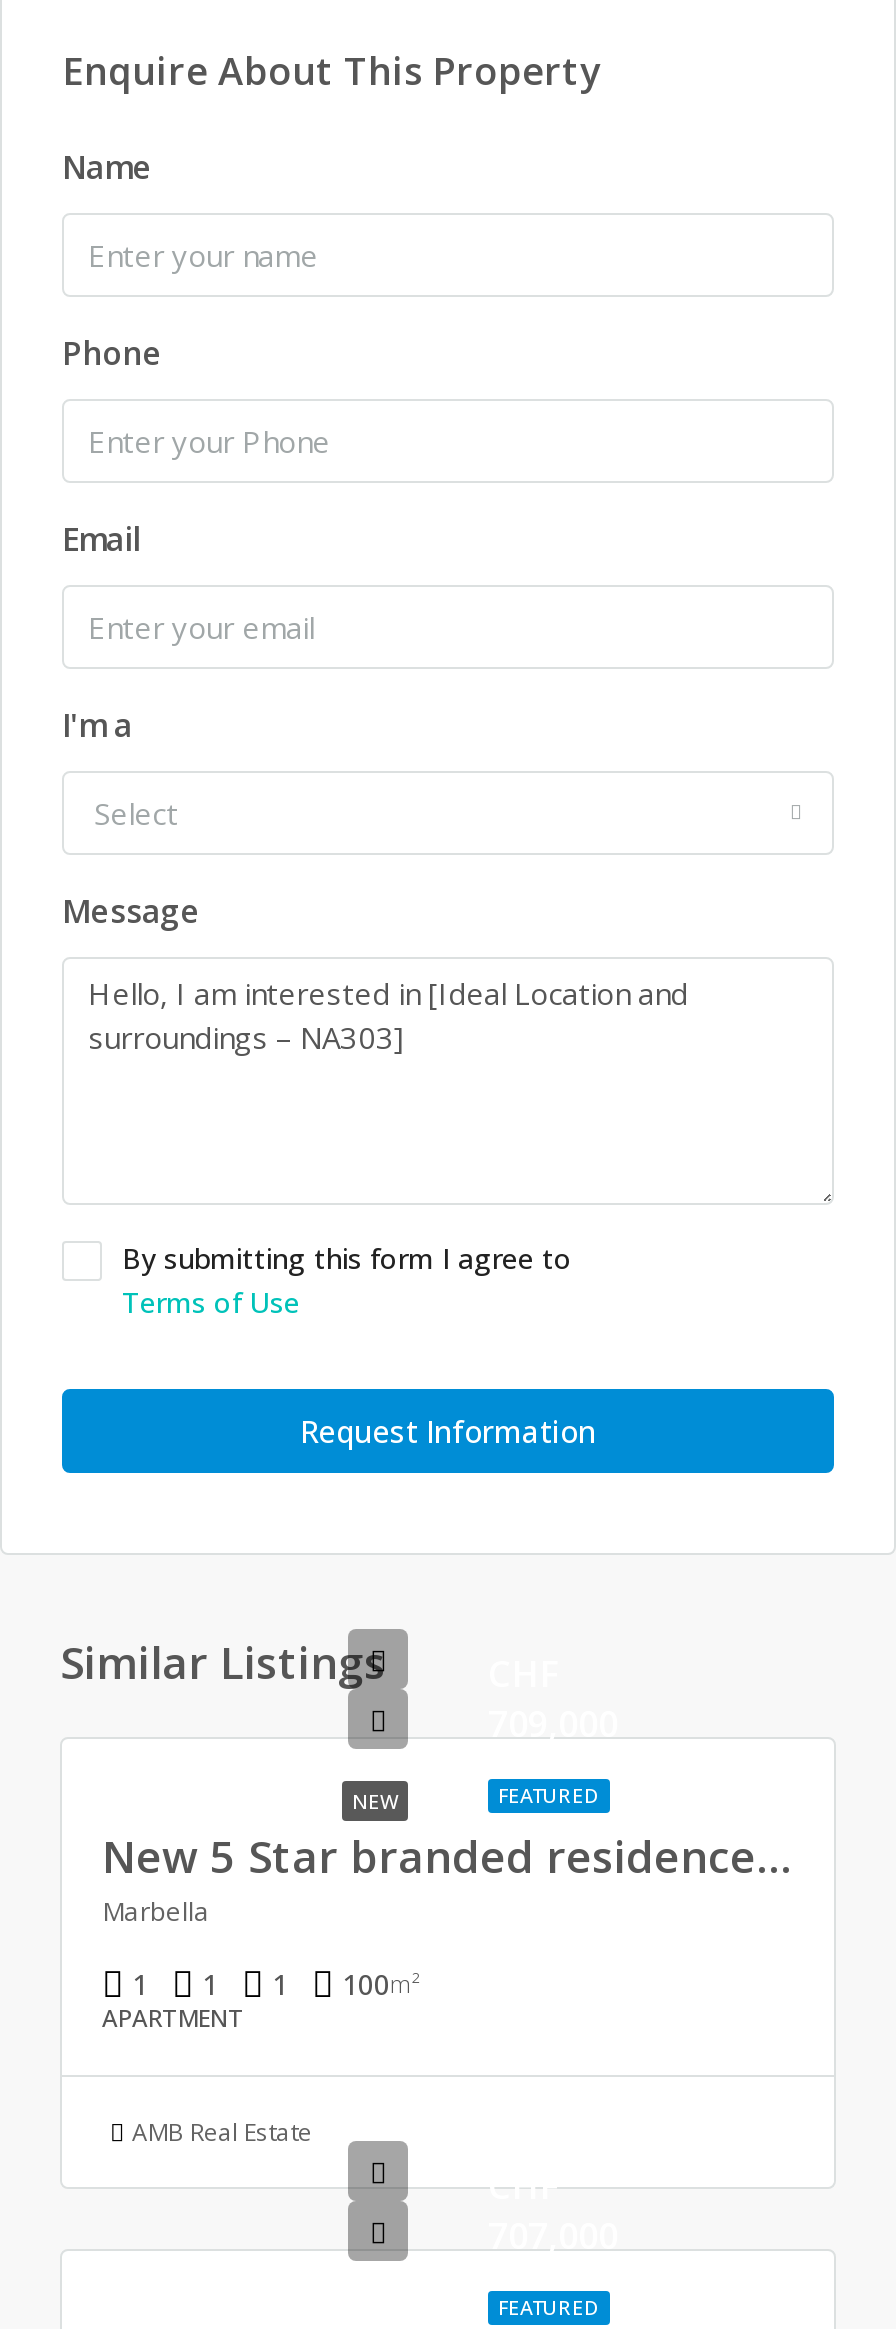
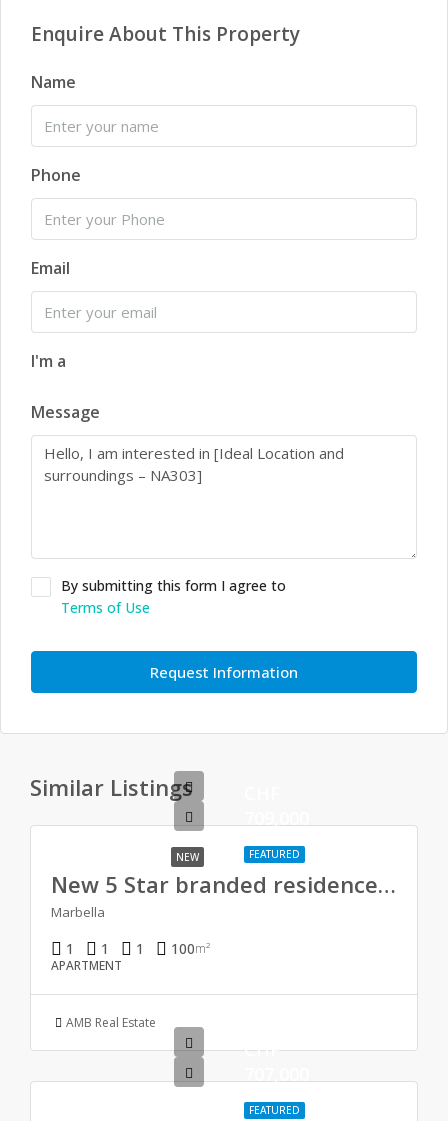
- Select
